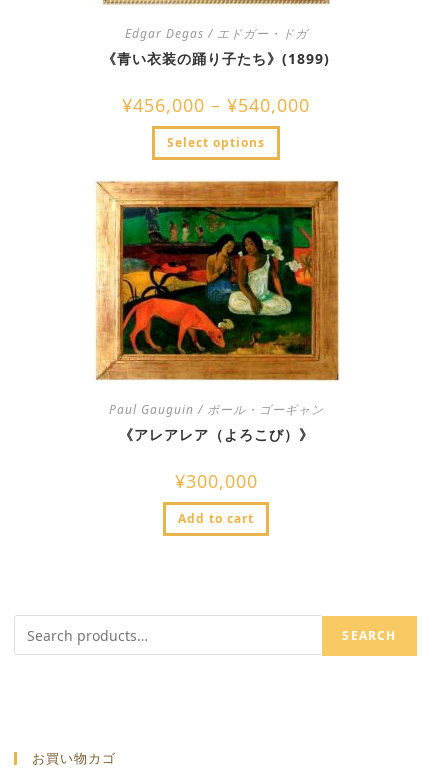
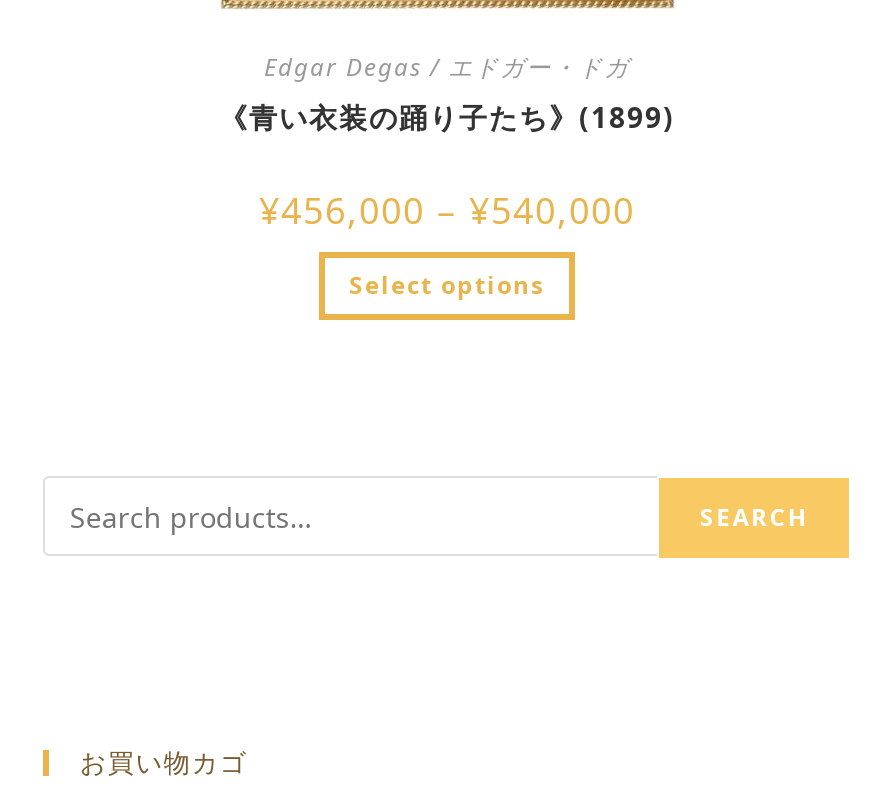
- [image]
- Paul Gauguin / ポール・ゴーギャン
- 《アレアレア（よろこび）》
- ¥300,000
- Add to cart
